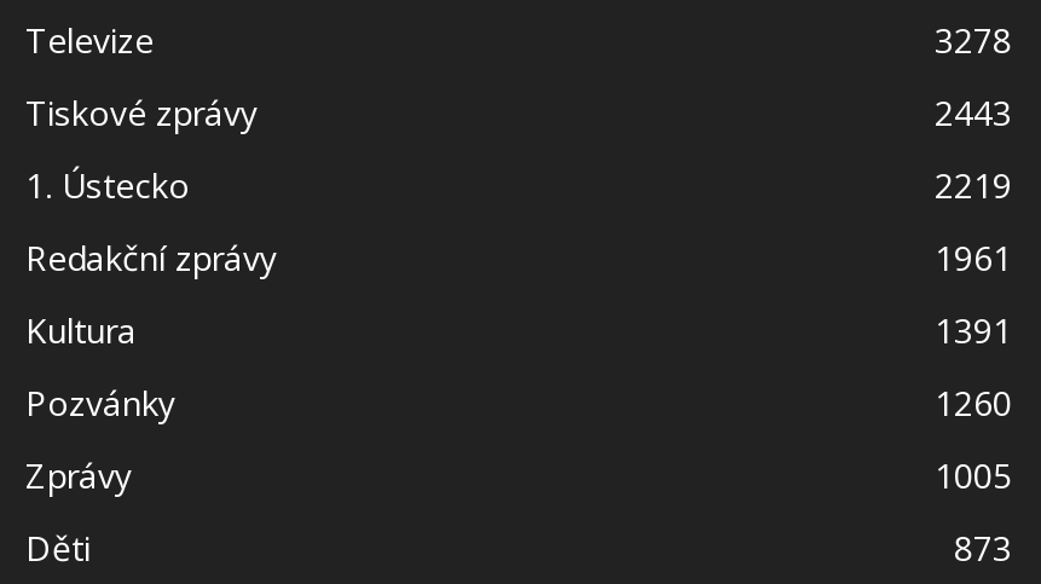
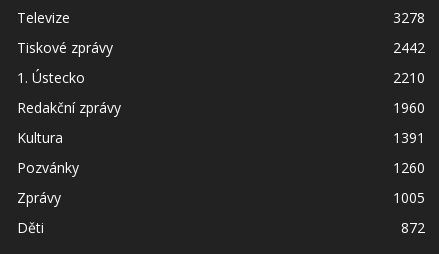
- 2443
+ 2442

- 2219
+ 2210

- 1961
+ 1960

- 873
+ 872
